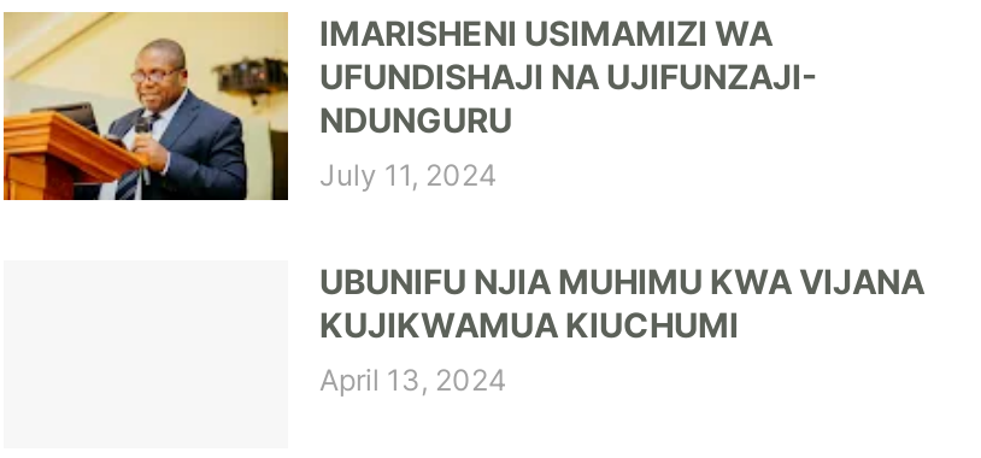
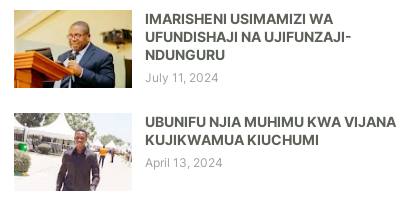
+ [image]
